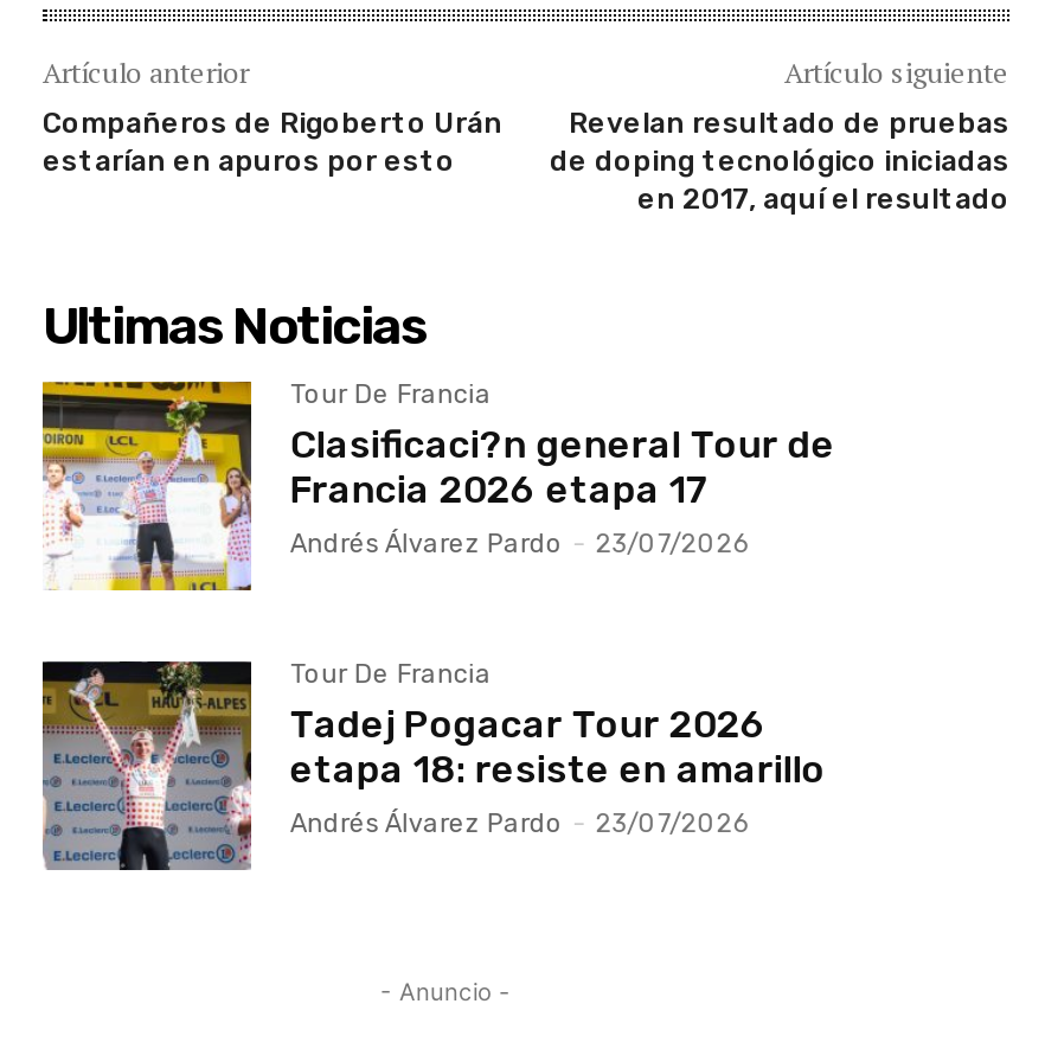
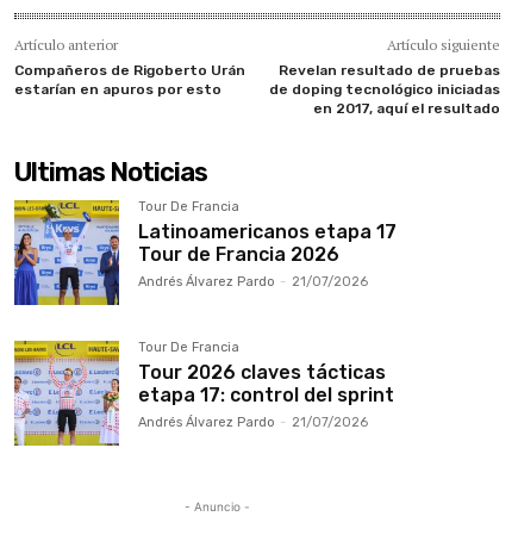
- [image]
- Clasificaci?n general Tour de
- Francia 2026 etapa 17
- Andrés Álvarez Pardo - 23/07/2026
+ [image]
+ Latinoamericanos etapa 17
+ Tour de Francia 2026
+ Andrés Álvarez Pardo - 21/07/2026

- [image]
- Tadej Pogacar Tour 2026
- etapa 18: resiste en amarillo
- Andrés Álvarez Pardo - 23/07/2026
+ [image]
+ Tour 2026 claves tácticas
+ etapa 17: control del sprint
+ Andrés Álvarez Pardo - 21/07/2026
